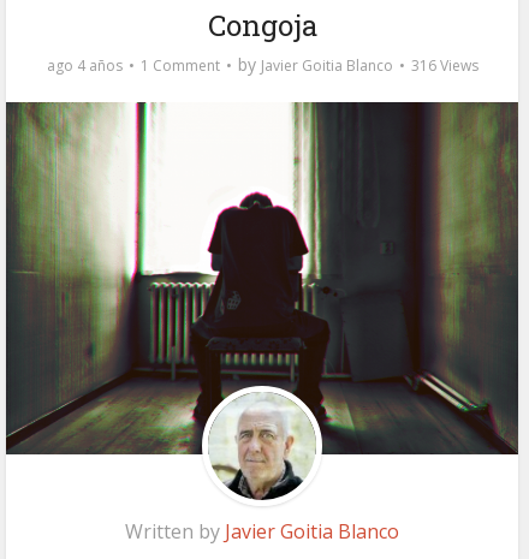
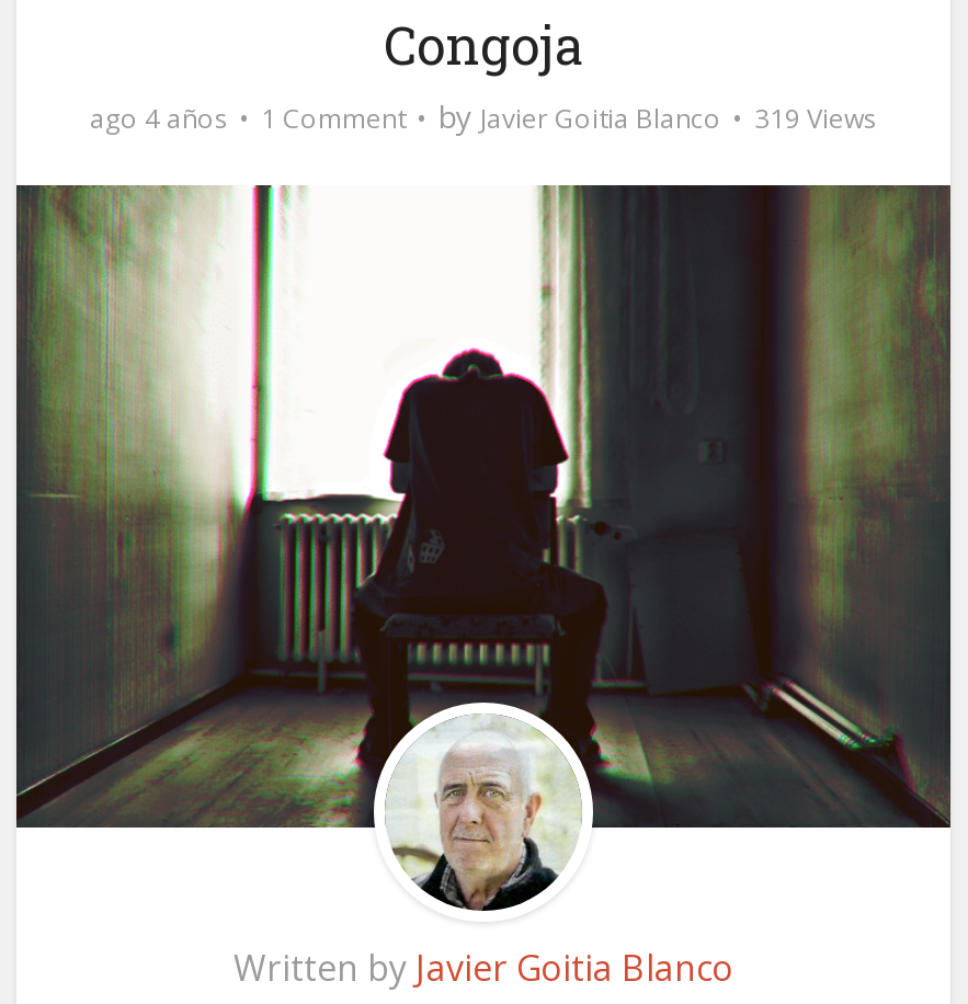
- ago 4 años 1 Comment by Javier Goitia Blanco 316 Views
+ ago 4 años 1 Comment by Javier Goitia Blanco 319 Views
